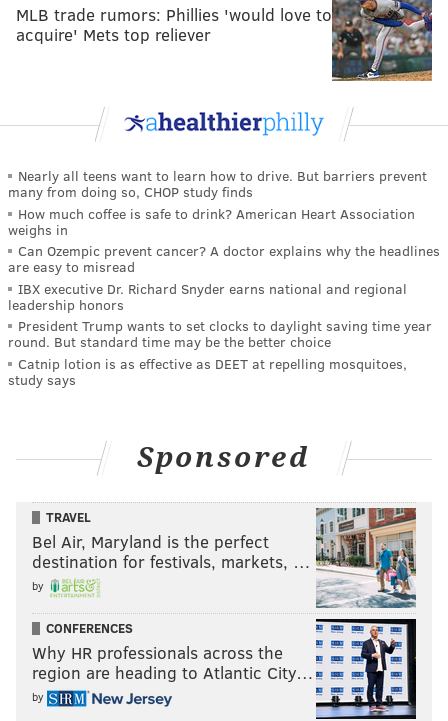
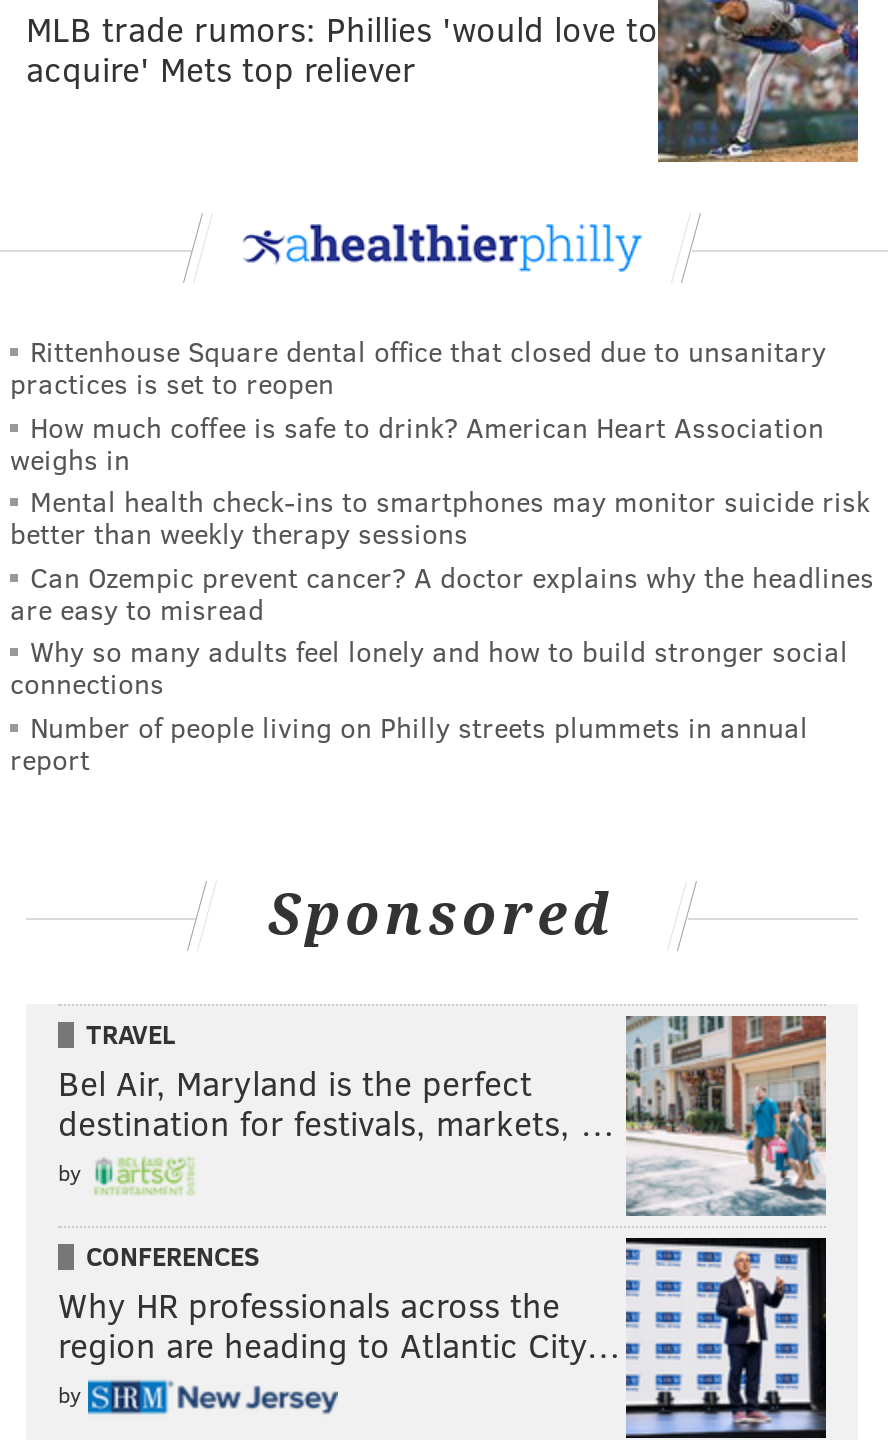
- Nearly all teens want to learn how to drive. But barriers prevent
- many from doing so, CHOP study finds
+ Rittenhouse Square dental office that closed due to unsanitary
+ practices is set to reopen

+ Mental health check-ins to smartphones may monitor suicide risk
+ better than weekly therapy sessions

moved down: Can Ozempic prevent cancer? A doctor explains why the headlines | are easy to misread

- IBX executive Dr. Richard Snyder earns national and regional
- leadership honors
- President Trump wants to set clocks to daylight saving time year
- round. But standard time may be the better choice
- Catnip lotion is as effective as DEET at repelling mosquitoes,
- study says
+ Why so many adults feel lonely and how to build stronger social
+ connections
+ Number of people living on Philly streets plummets in annual
+ report
